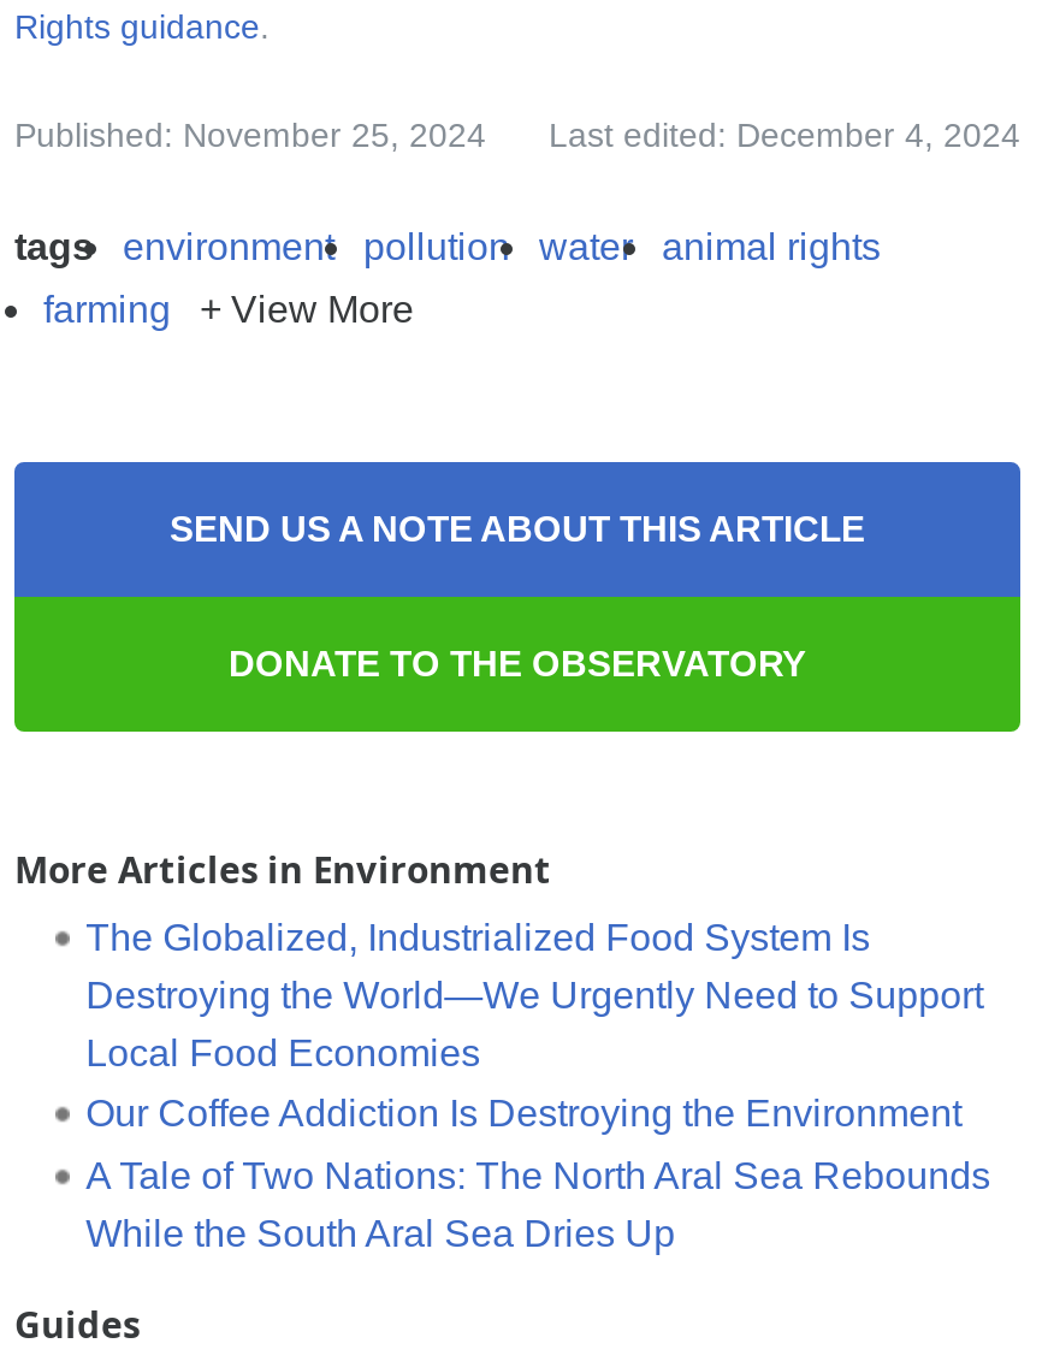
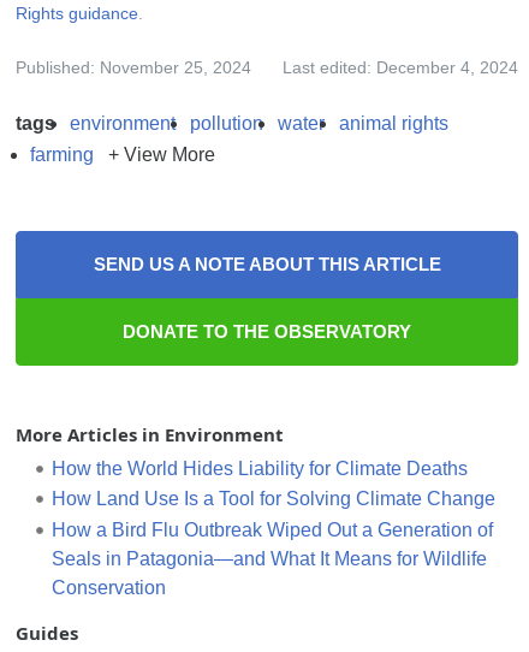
- The Globalized, Industrialized Food System Is
- Destroying the World—We Urgently Need to Support
- Local Food Economies
+ How the World Hides Liability for Climate Deaths

- Our Coffee Addiction Is Destroying the Environment
+ How Land Use Is a Tool for Solving Climate Change

- A Tale of Two Nations: The North Aral Sea Rebounds
- While the South Aral Sea Dries Up
+ How a Bird Flu Outbreak Wiped Out a Generation of
+ Seals in Patagonia—and What It Means for Wildlife
+ Conservation
